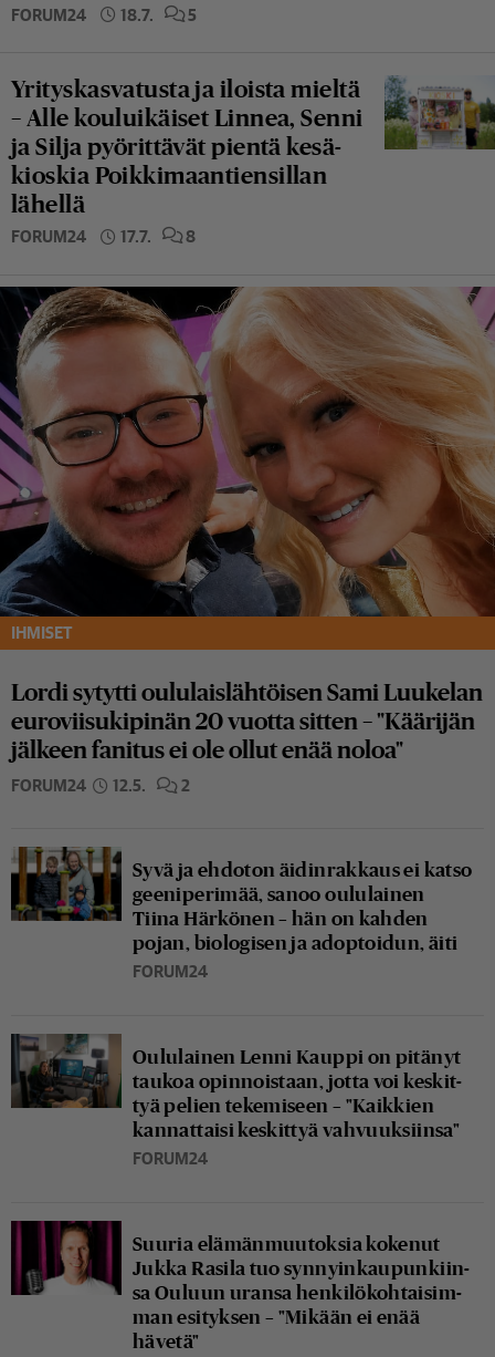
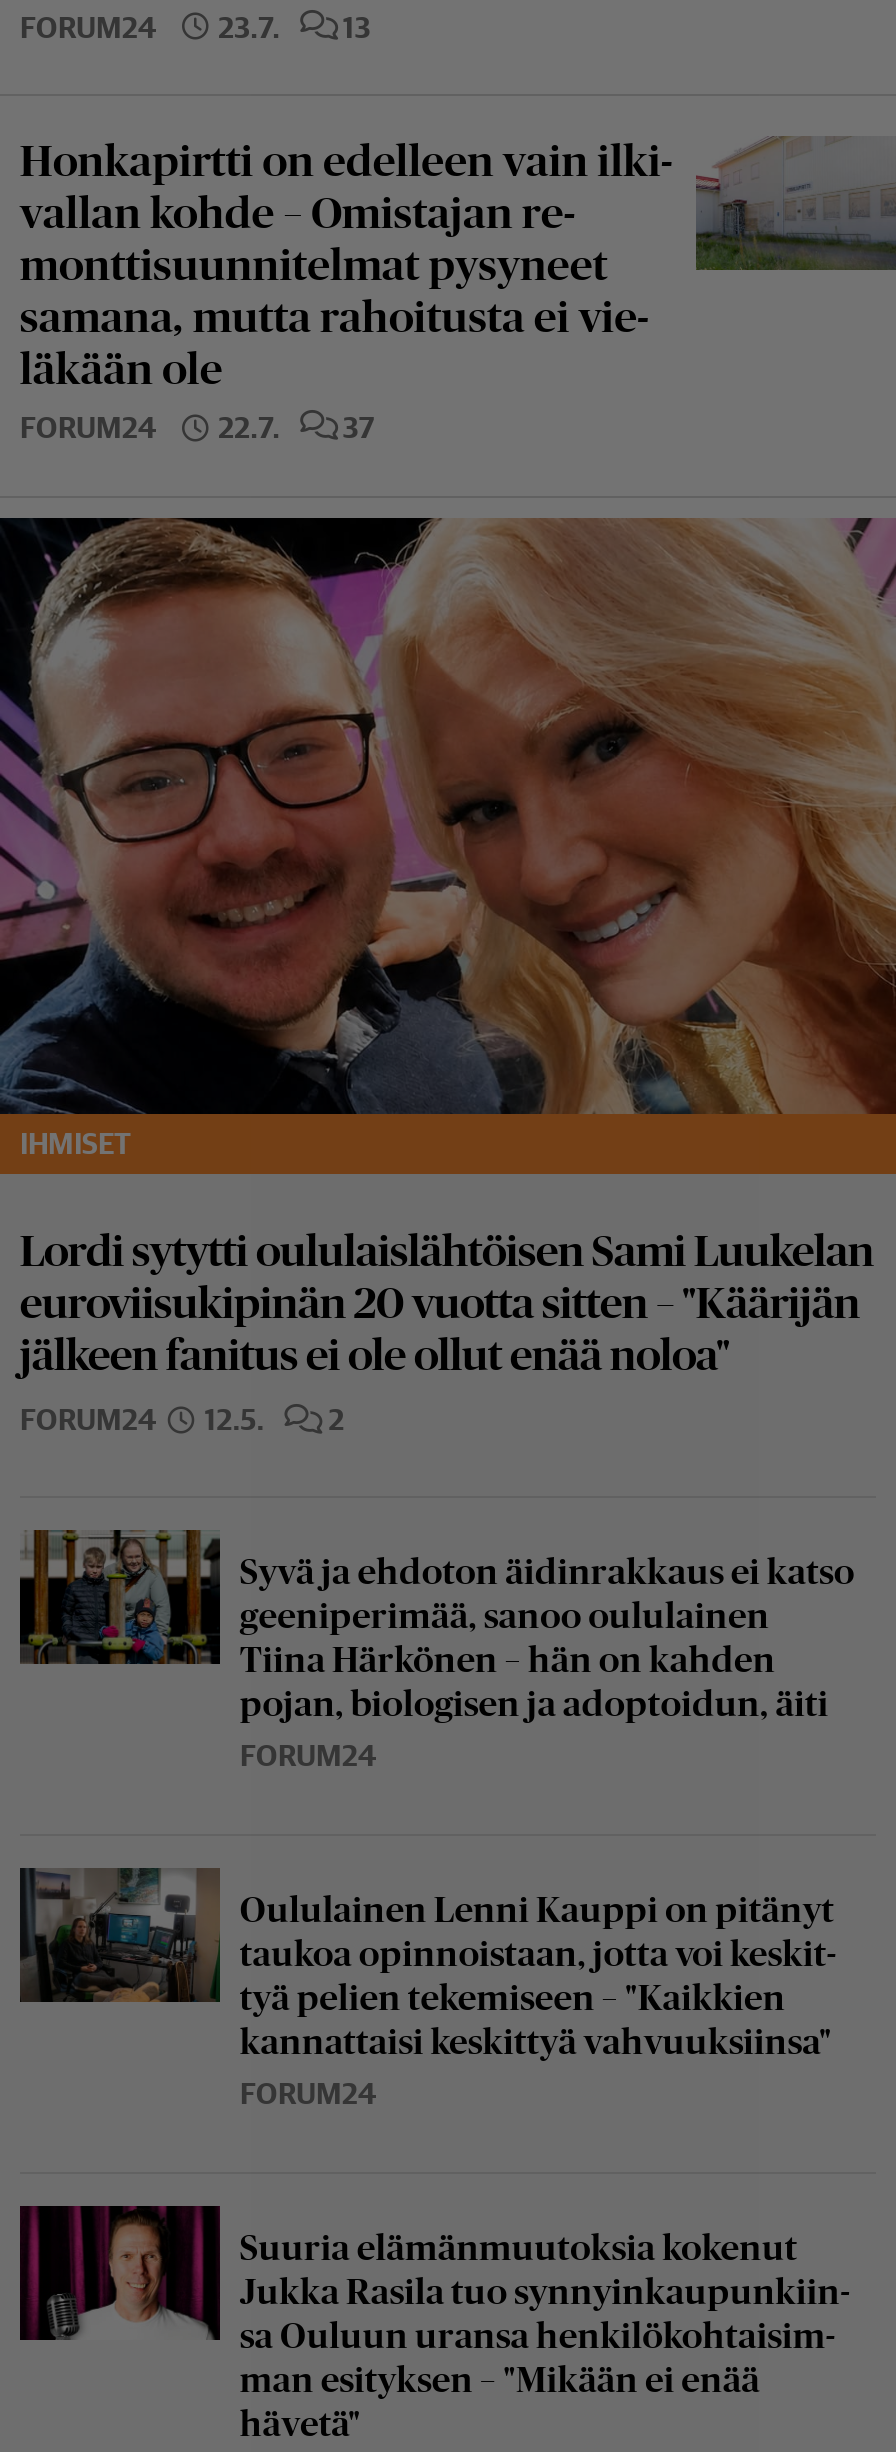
- 18.7.
- 5
+ 23.7.
+ 13

- [image]
- Yrityskasvatusta ja iloista mieltä
- – Alle kouluikäiset Linnea, Senni
- ja Silja pyörittävät pientä kesä
- kioskia Poikkimaantiensillan
- lähellä
+ [image]
+ Honkapirtti on edelleen vain ilki
+ vallan kohde – Omistajan re
+ monttisuunnitelmat pysyneet
+ samana, mutta rahoitusta ei vie
+ läkään ole

- 17.7.
+ 22.7.

- 8
+ 37
